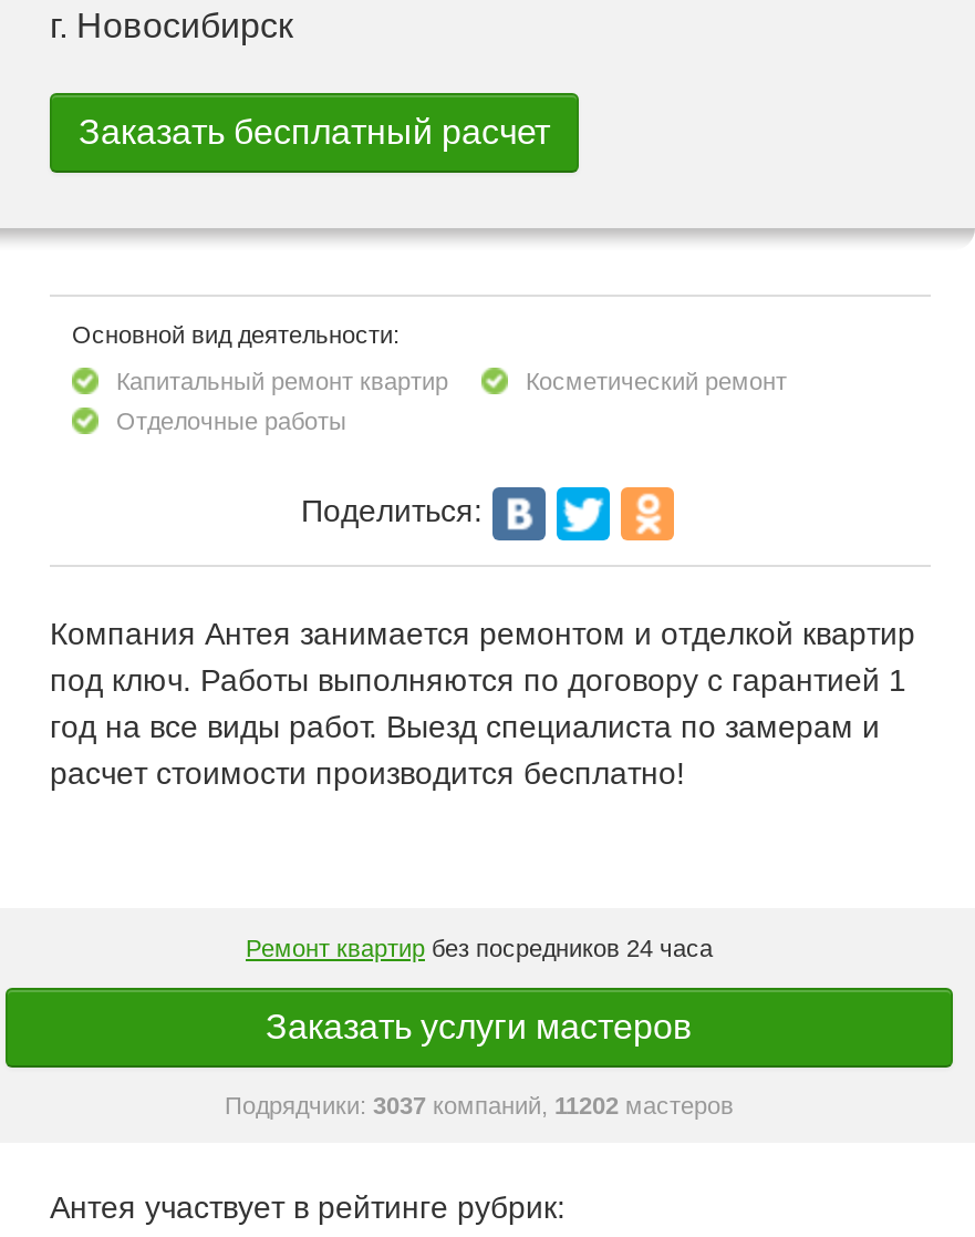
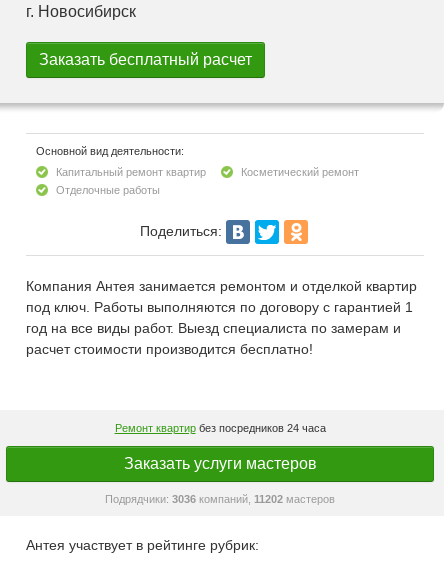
- Подрядчики: 3037 компаний, 11202 мастеров
+ Подрядчики: 3036 компаний, 11202 мастеров
